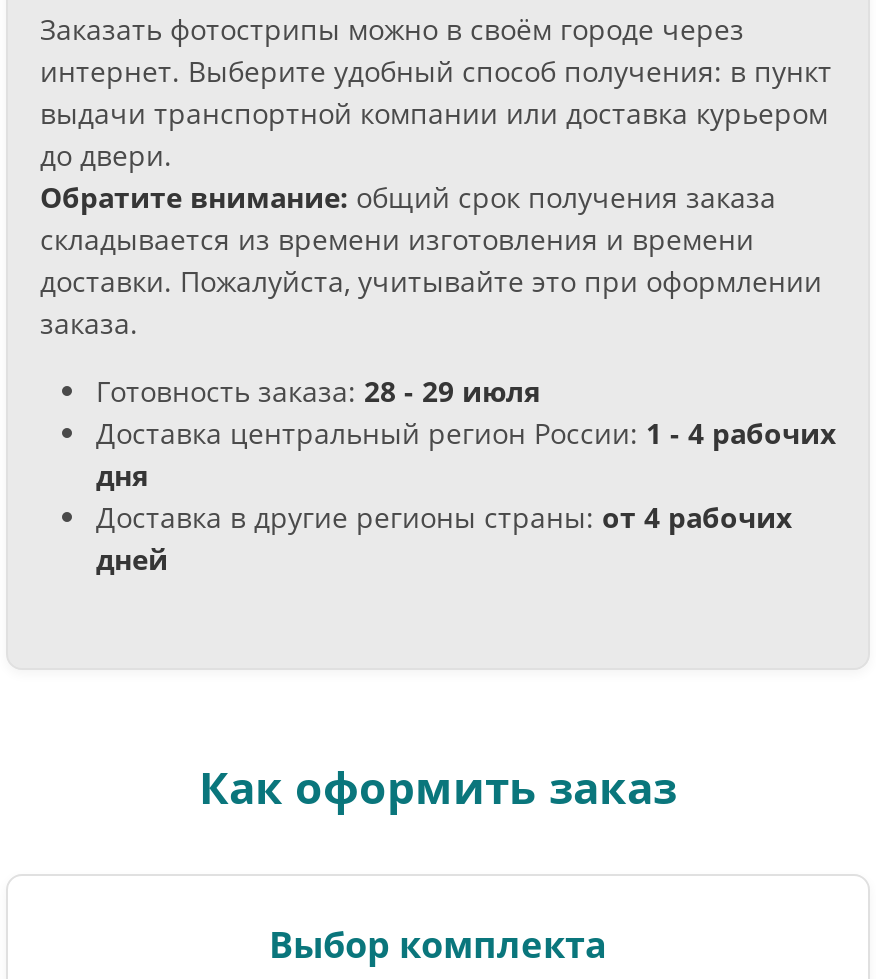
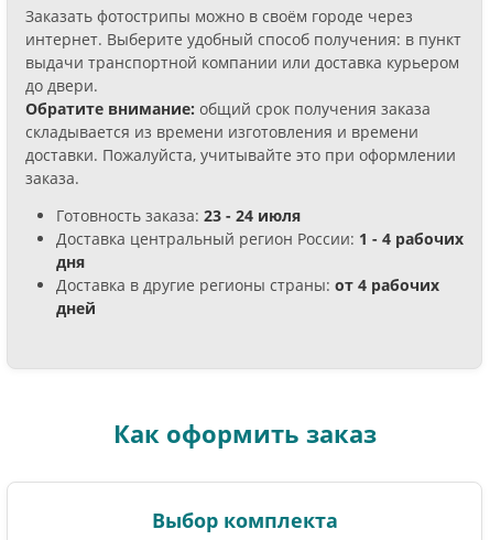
- Готовность заказа: 28 - 29 июля
+ Готовность заказа: 23 - 24 июля
